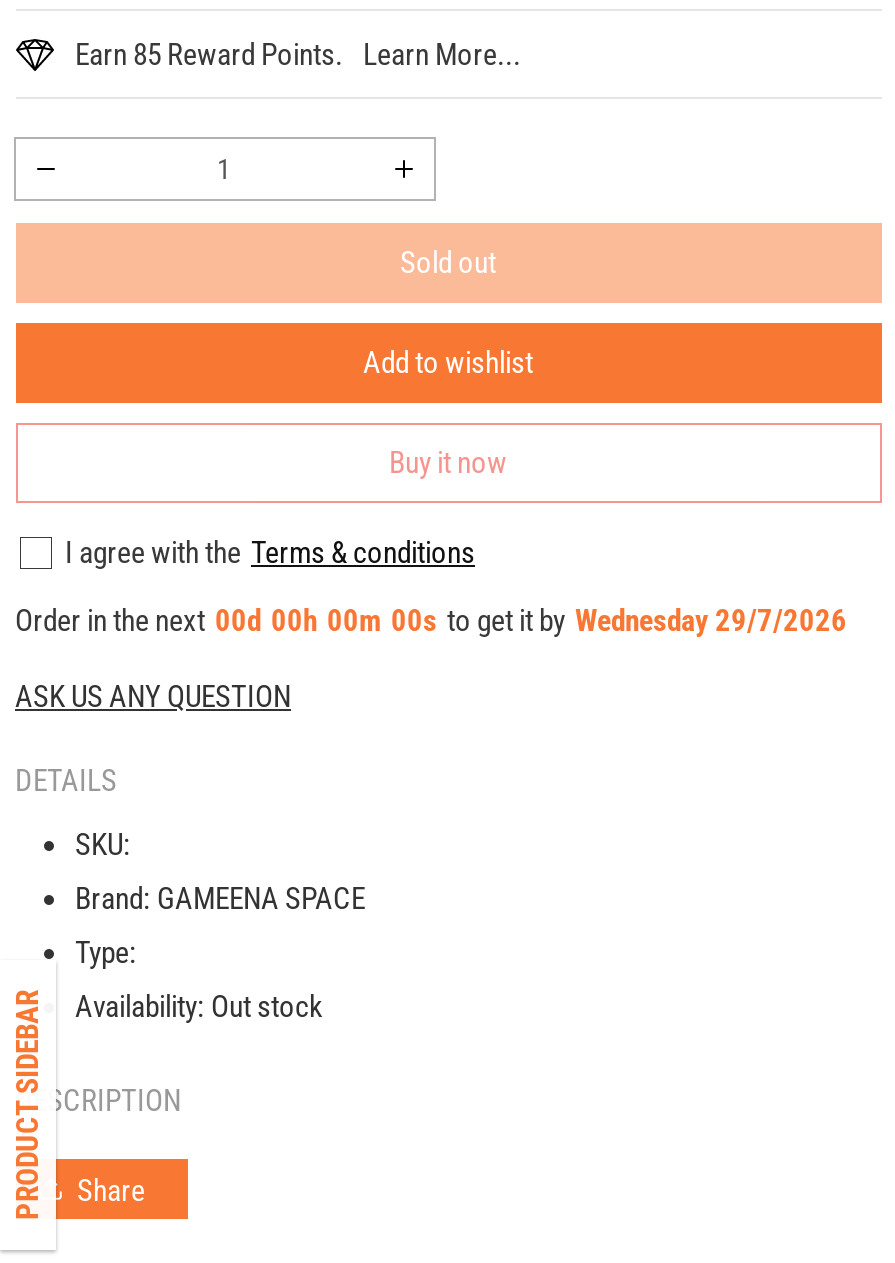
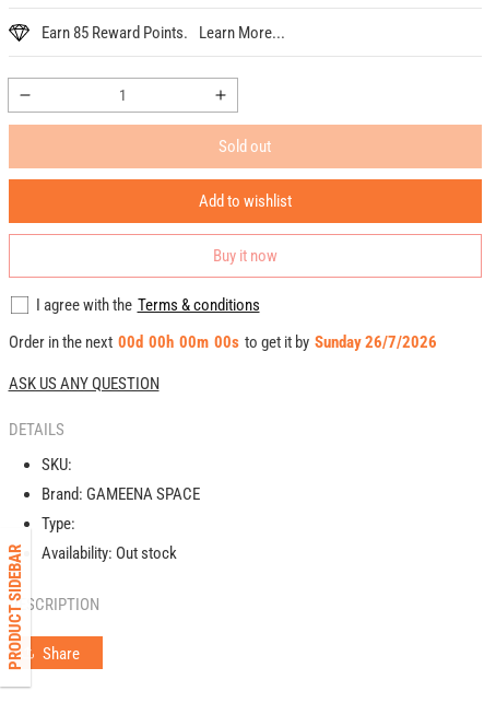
- Order in the next 00d 00h 00m 00s to get it by Wednesday 29/7/2026
+ Order in the next 00d 00h 00m 00s to get it by Sunday 26/7/2026
